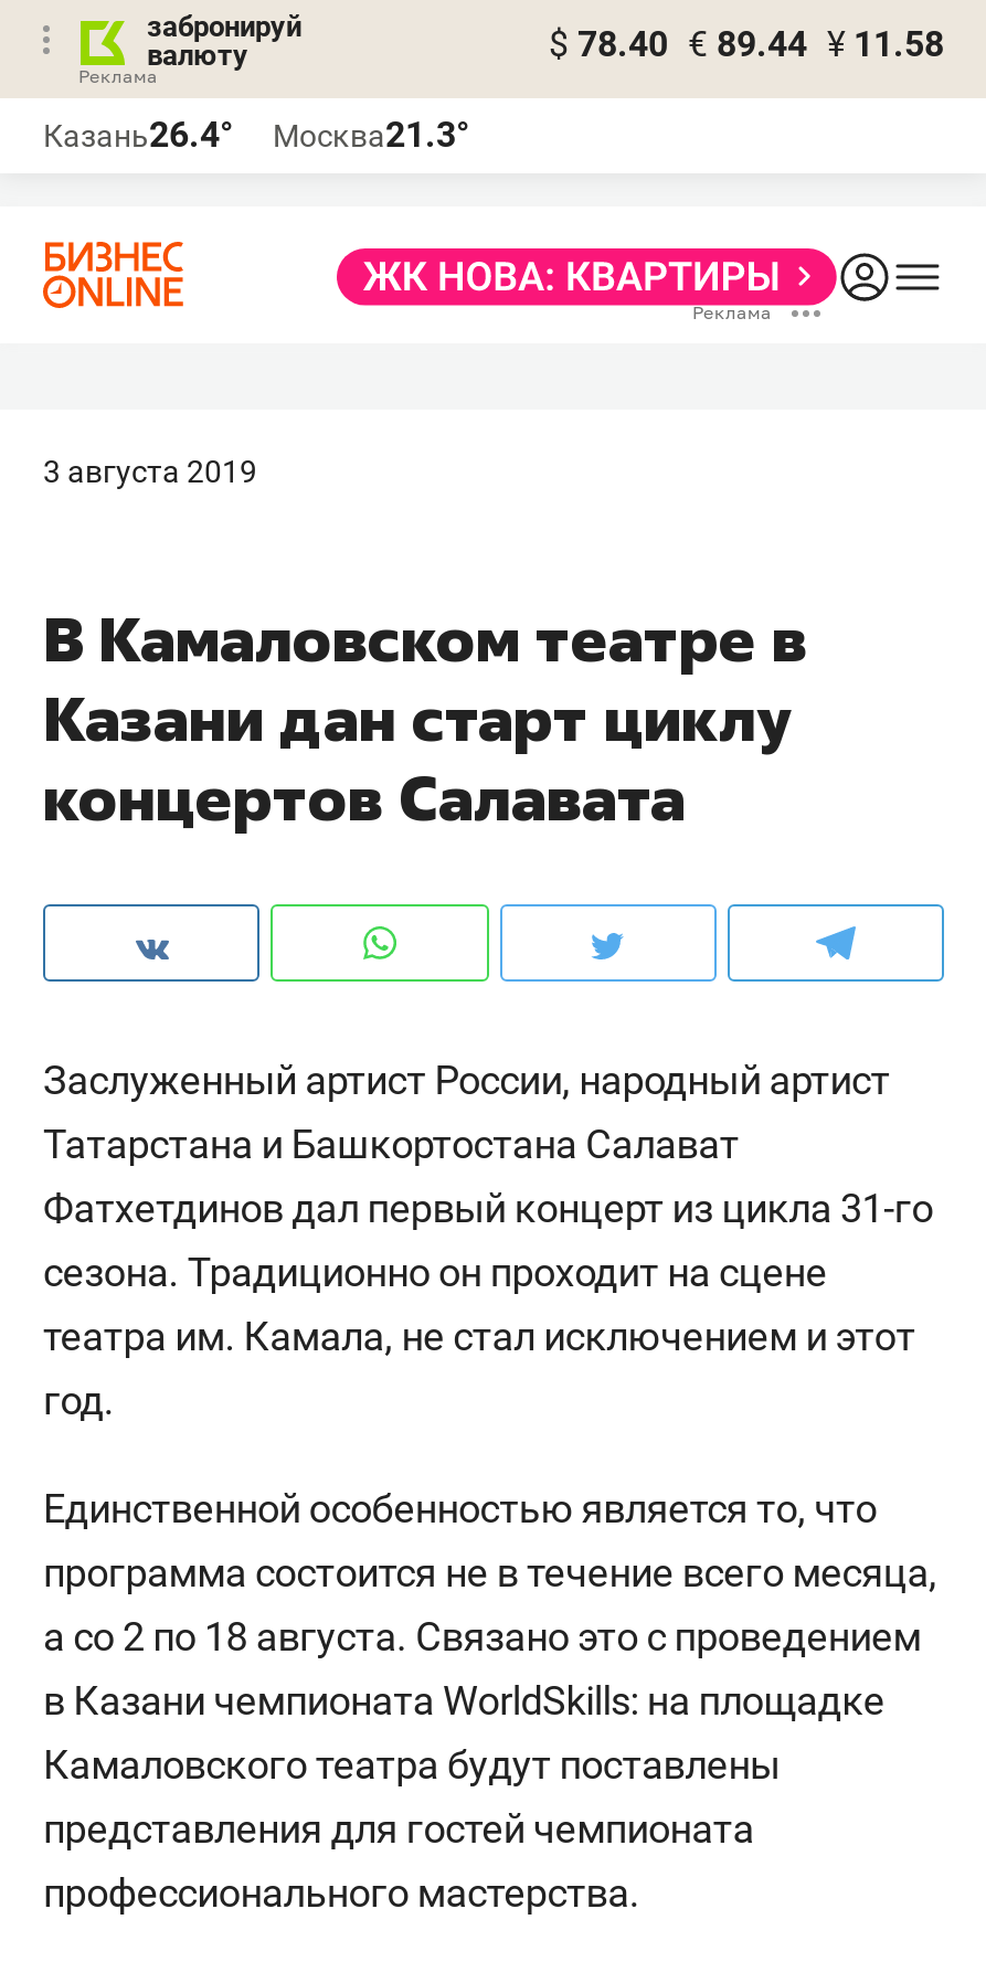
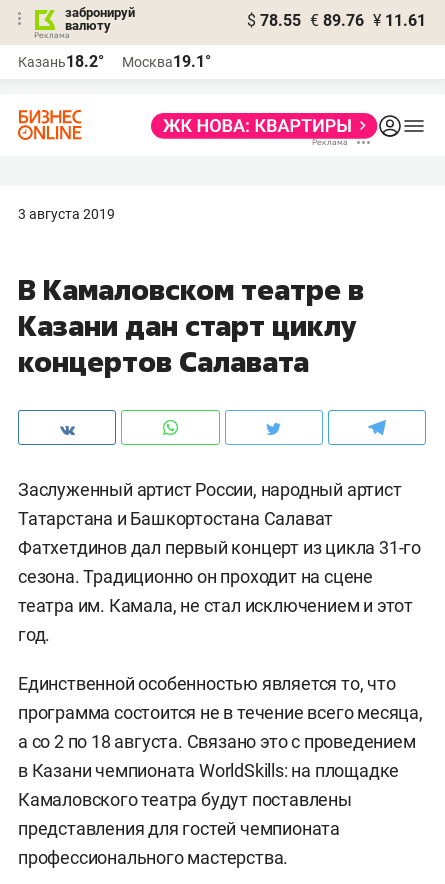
- $ 78.40 € 89.44 ¥ 11.58
+ $ 78.55 € 89.76 ¥ 11.61

- Казань26.4°
+ Казань18.2°

- Москва21.3°
+ Москва19.1°
